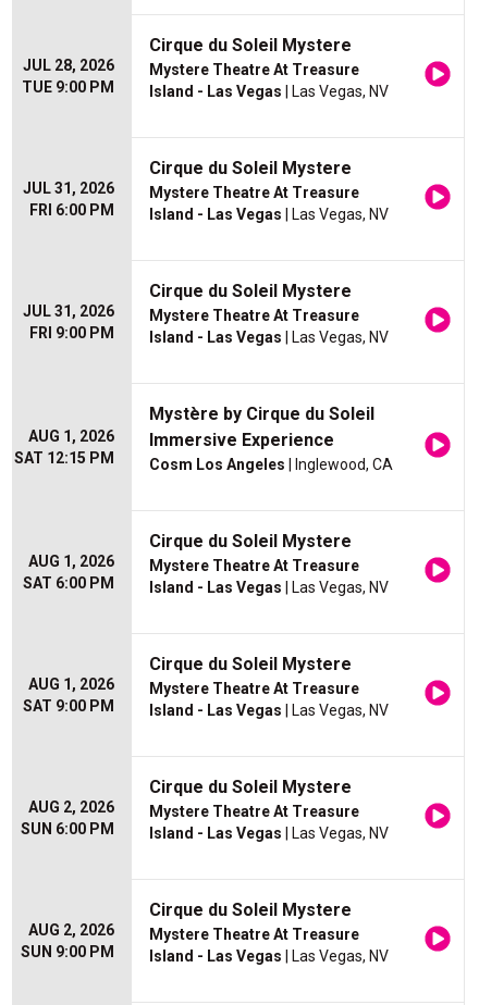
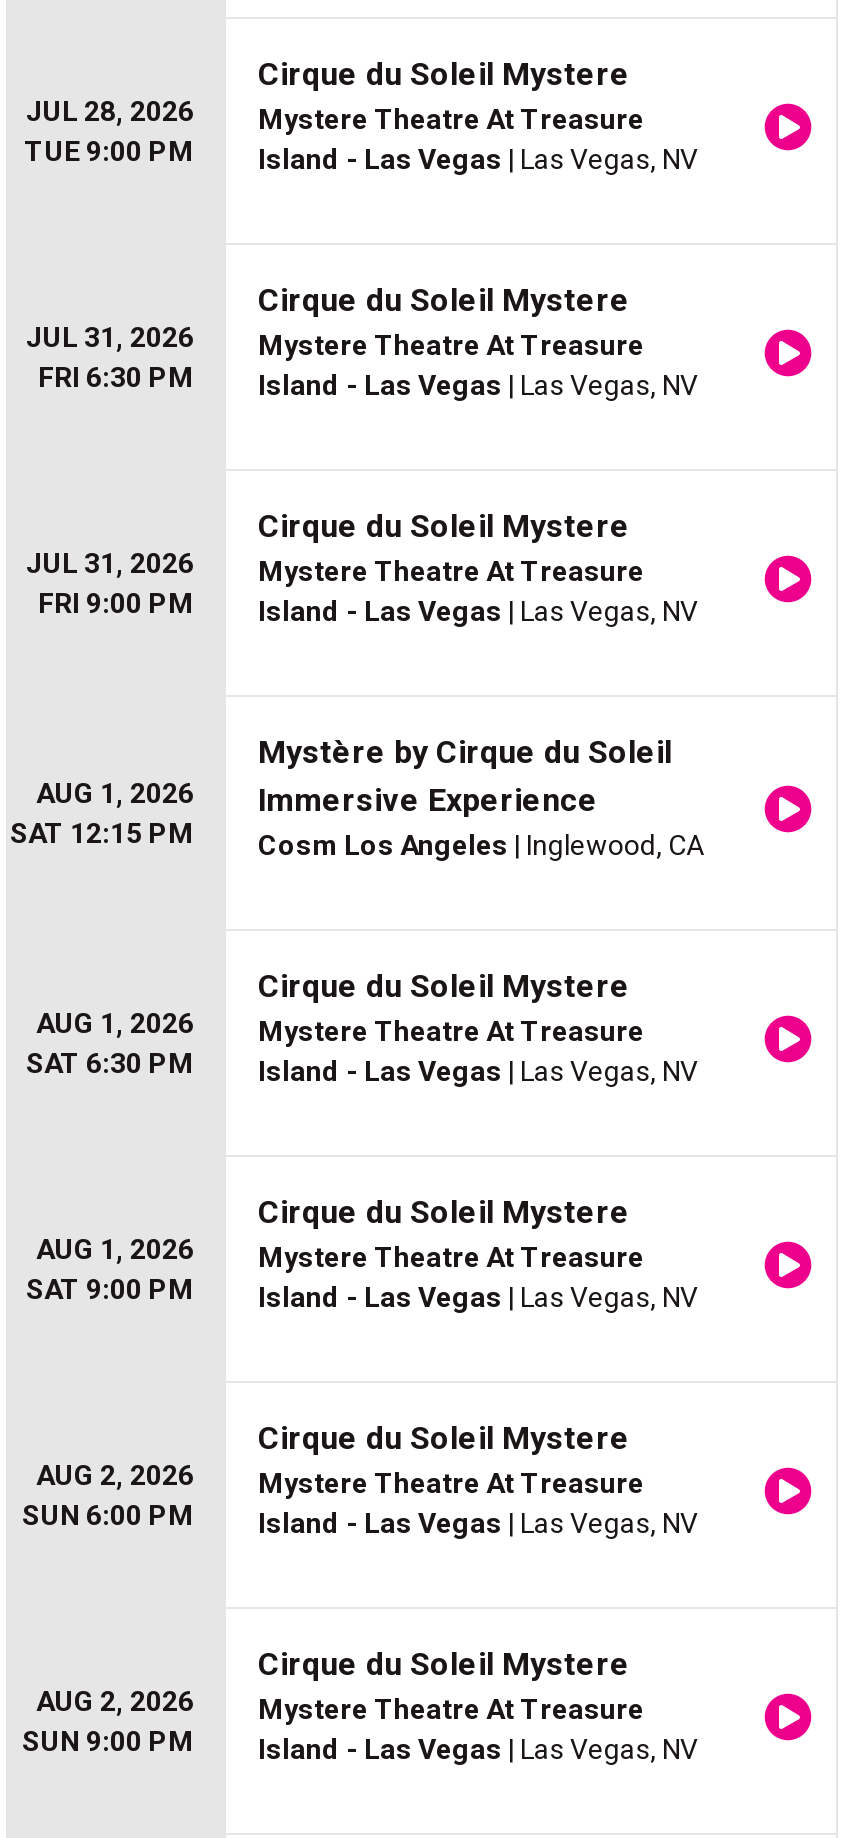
- FRI 6:00 PM
+ FRI 6:30 PM

- SAT 6:00 PM
+ SAT 6:30 PM
